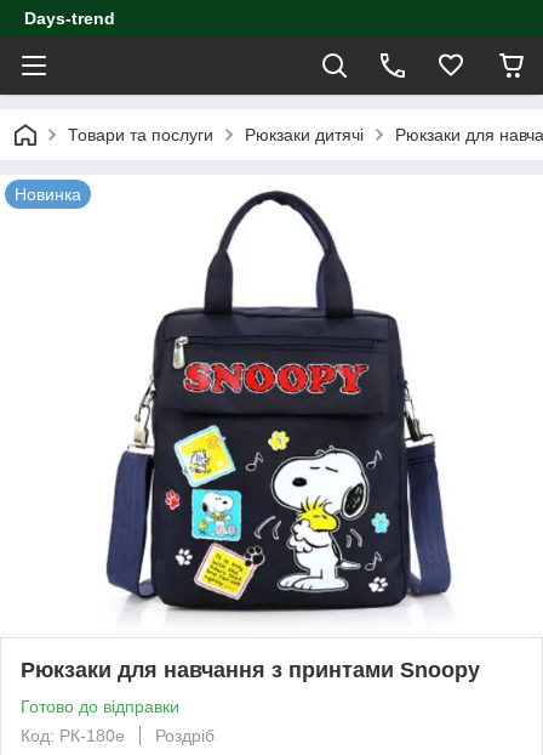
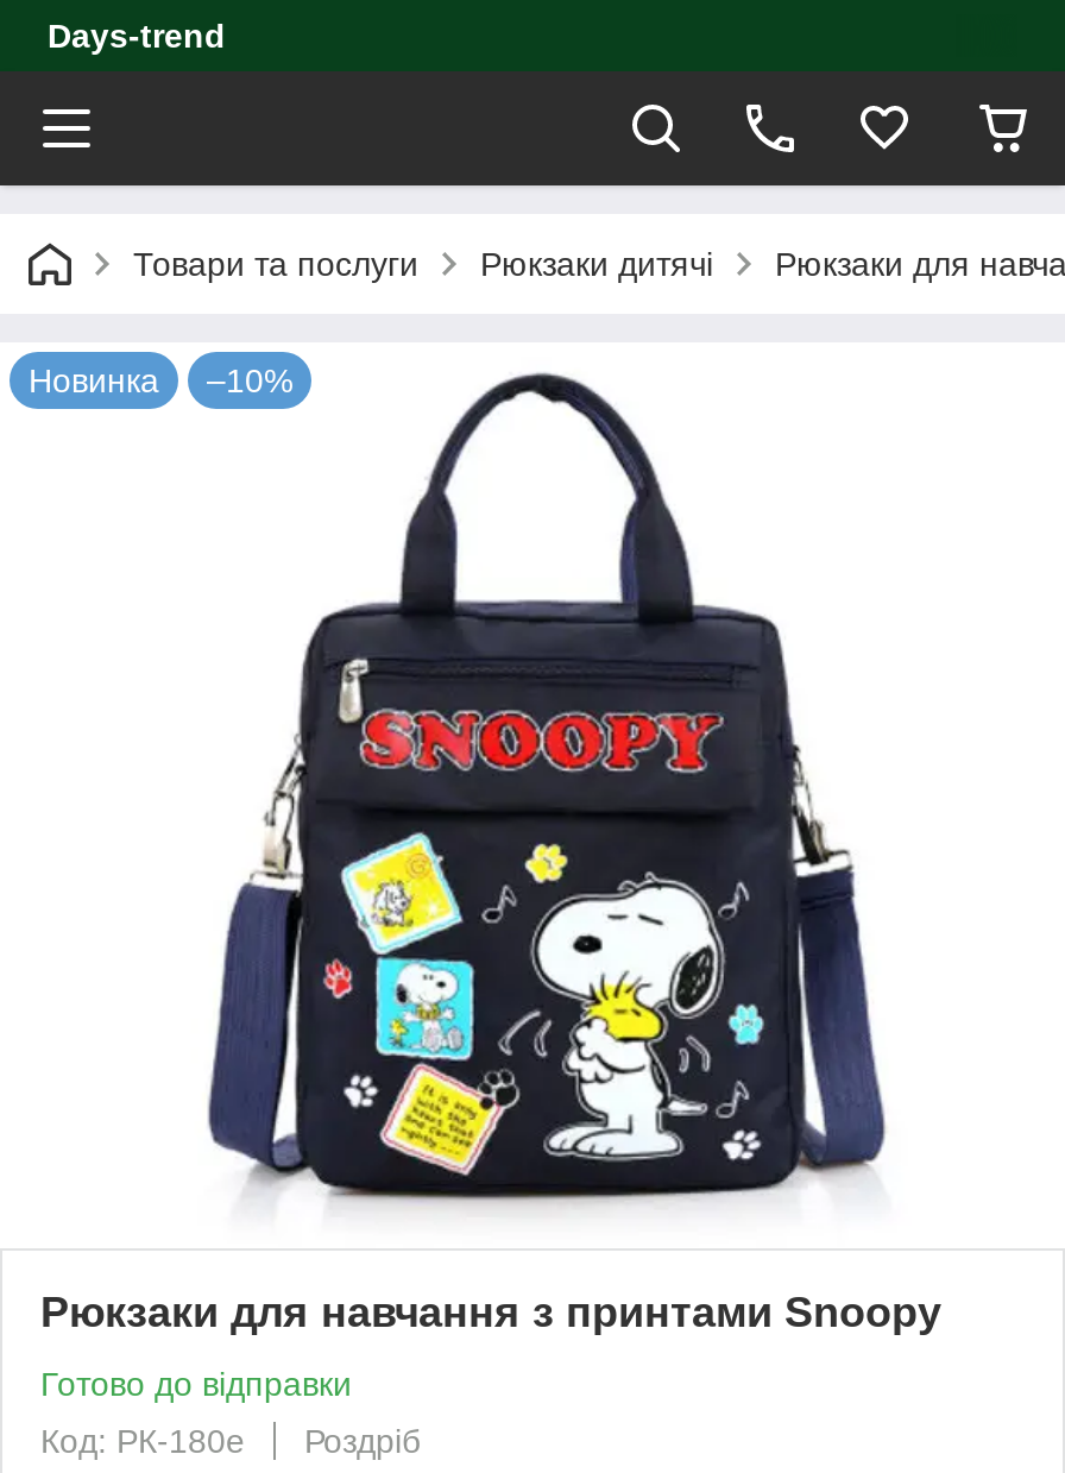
+ –10%
